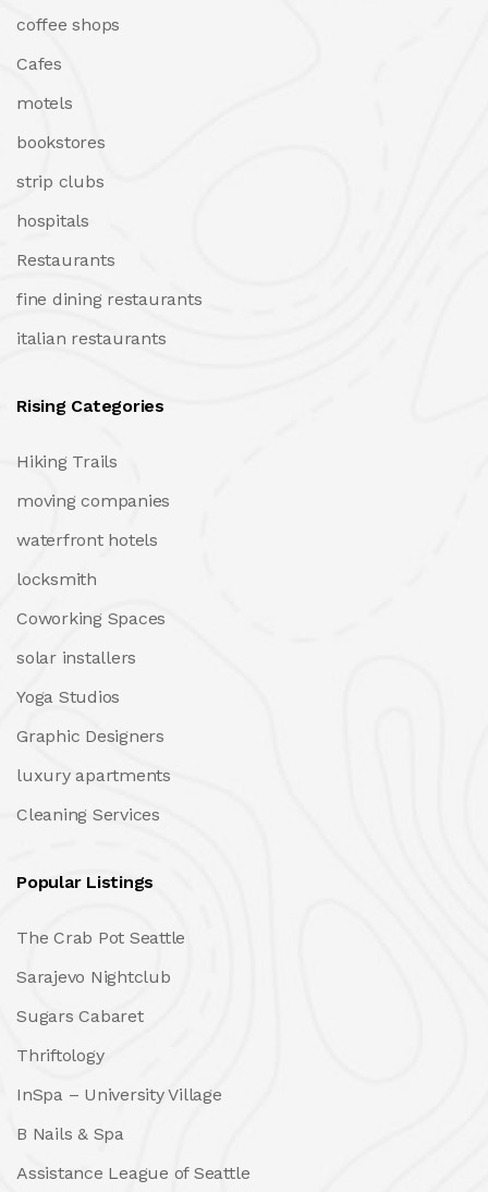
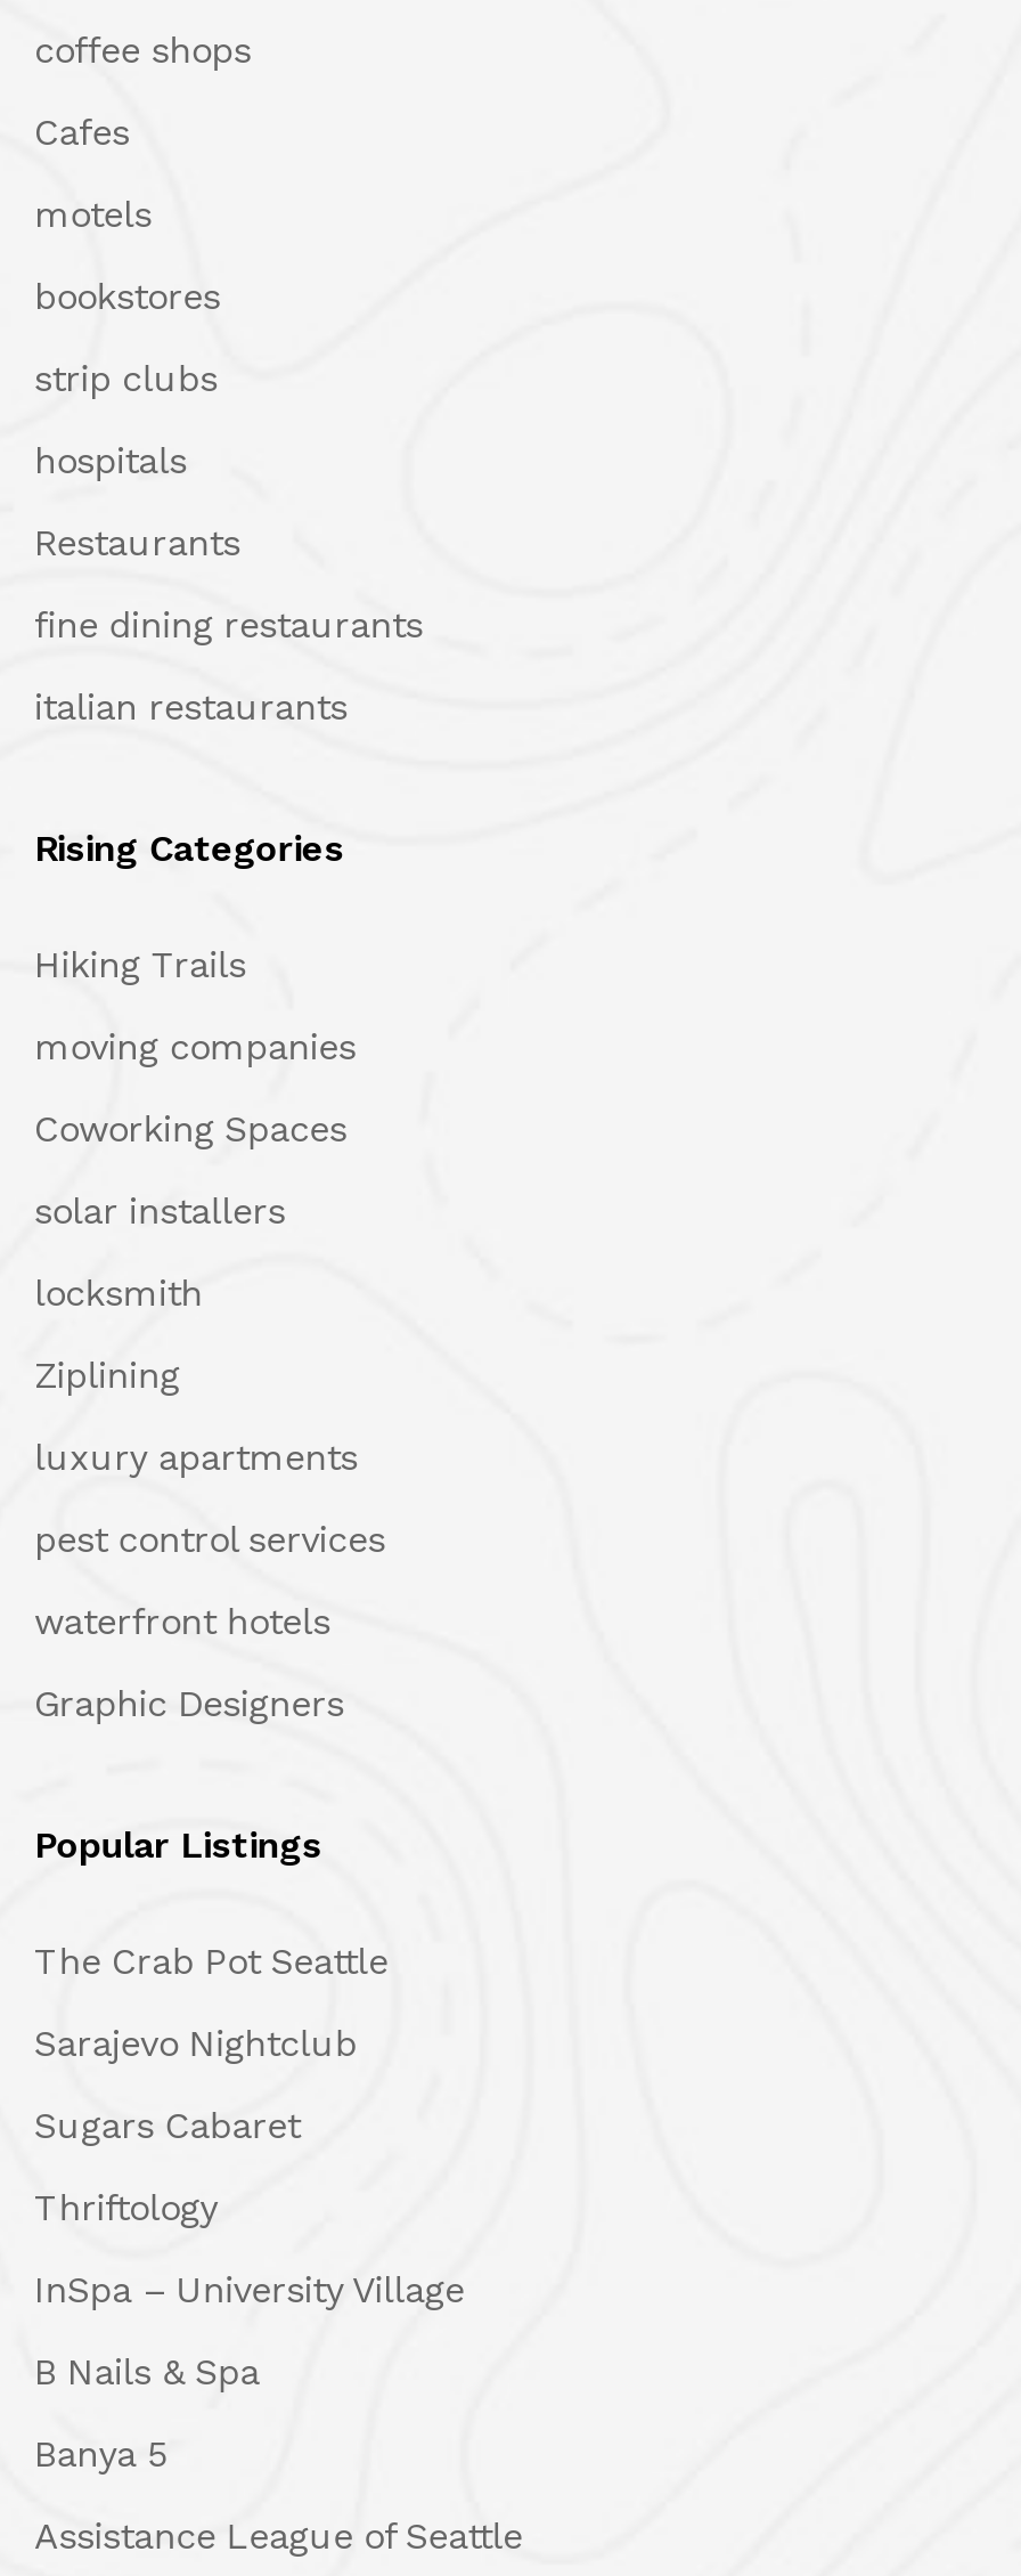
moved down: waterfront hotels | locksmith

moved up: Coworking Spaces | solar installers

- Yoga Studios
+ Ziplining
+ pest control services

moved down: Graphic Designers

moved up: luxury apartments

- Cleaning Services

+ Banya 5
